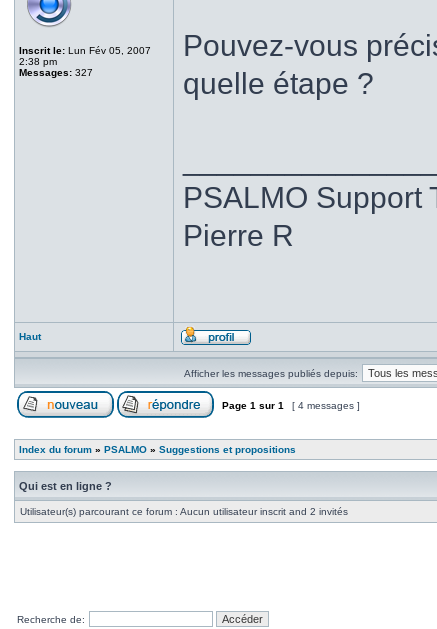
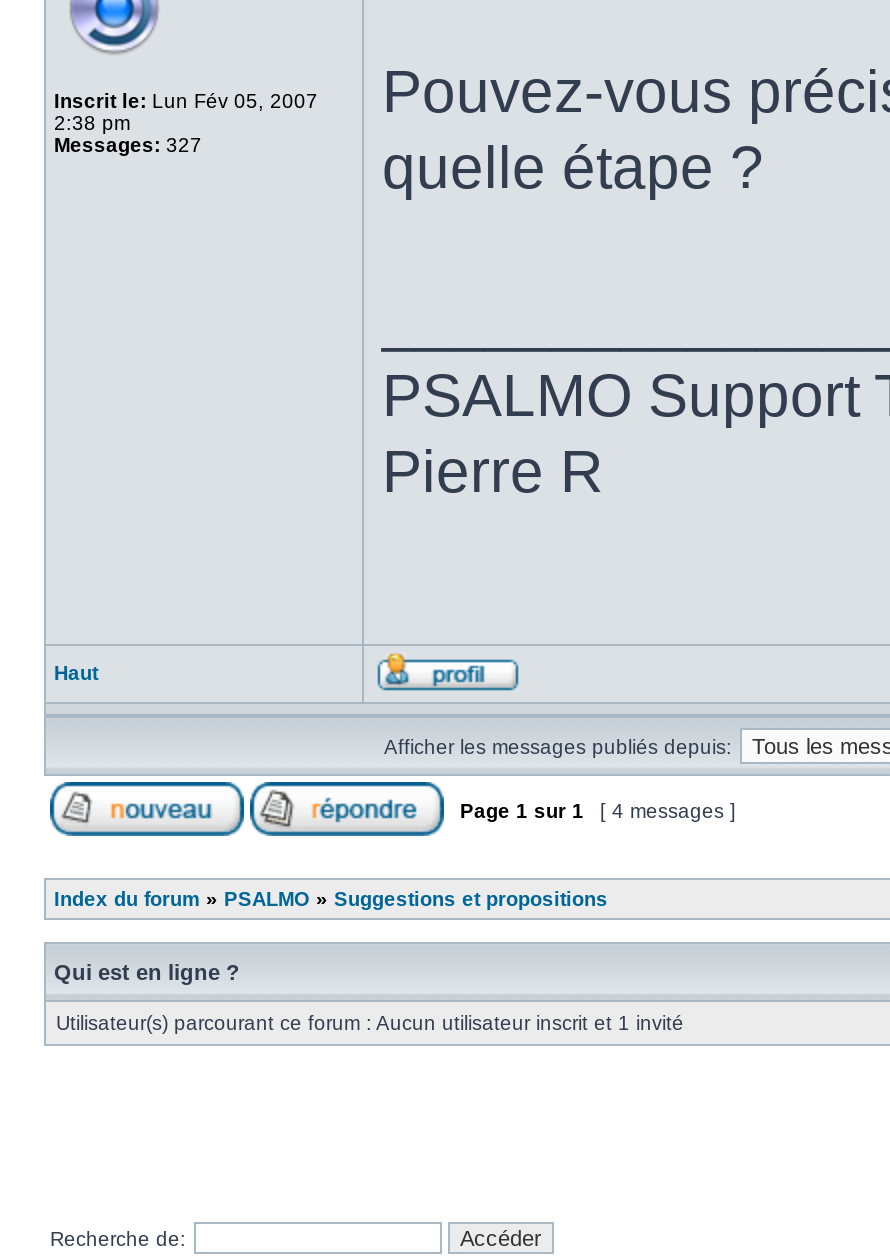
- Utilisateur(s) parcourant ce forum : Aucun utilisateur inscrit and 2 invités
+ Utilisateur(s) parcourant ce forum : Aucun utilisateur inscrit et 1 invité
